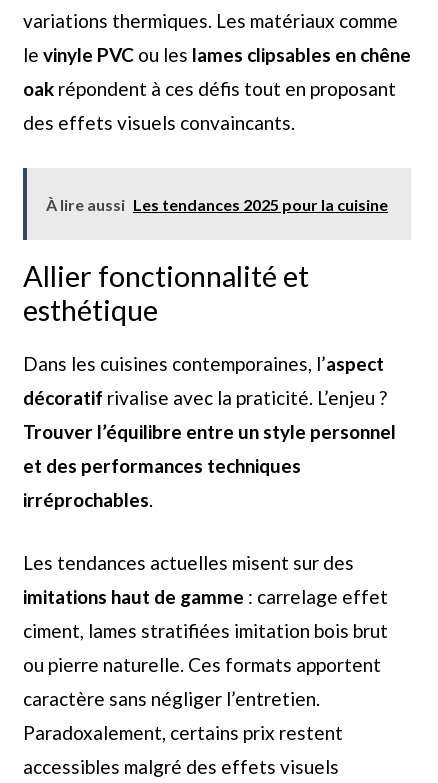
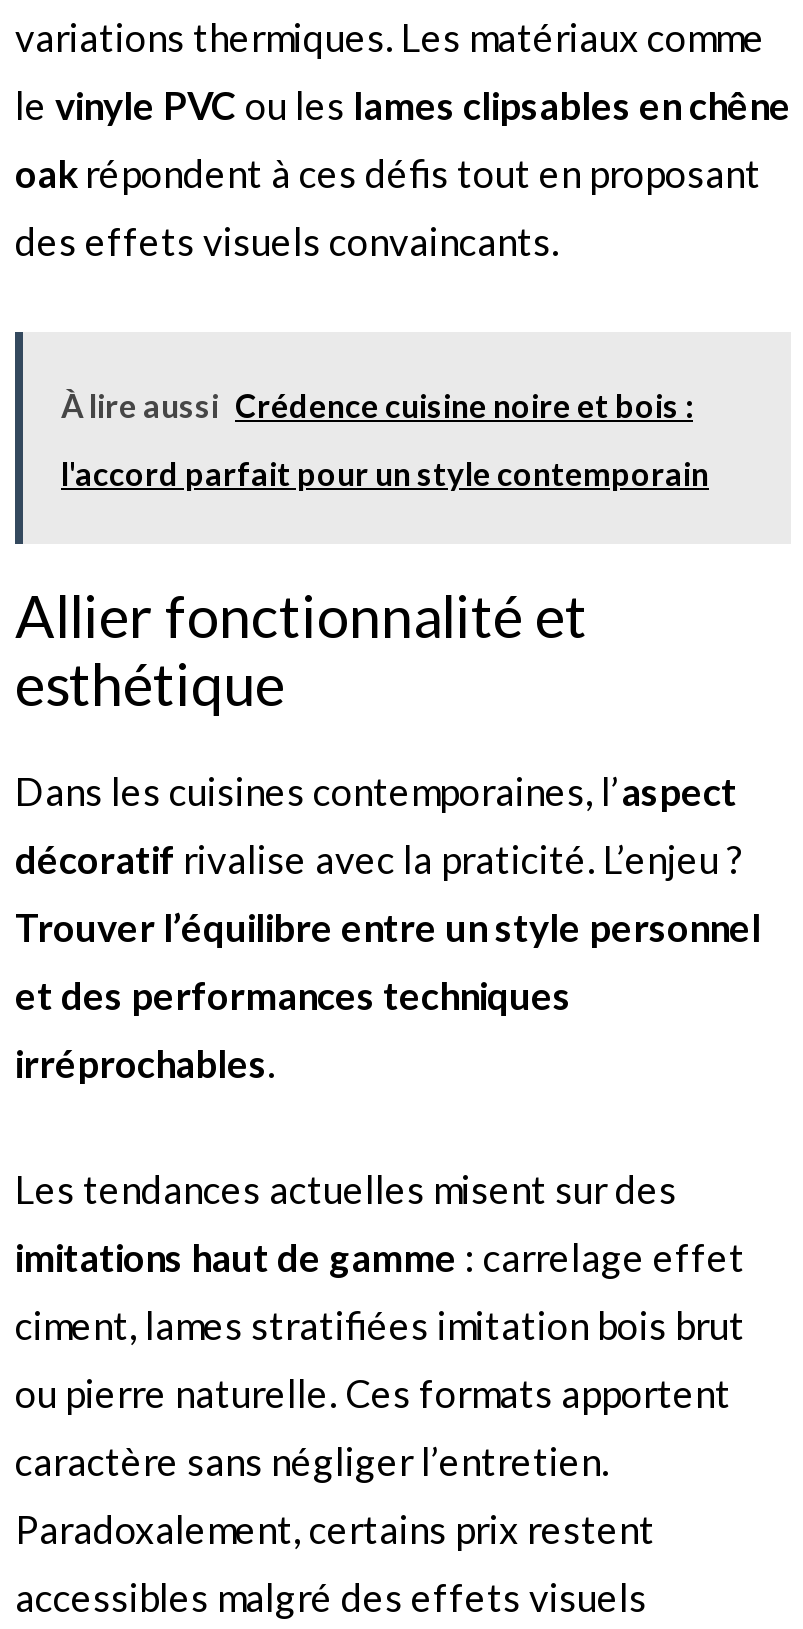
- À lire aussi Les tendances 2025 pour la cuisine
+ À lire aussi Crédence cuisine noire et bois :
+ l'accord parfait pour un style contemporain
